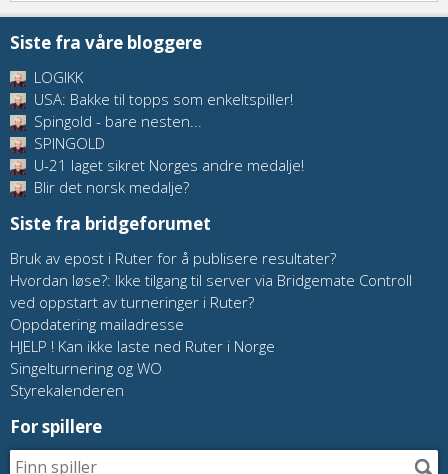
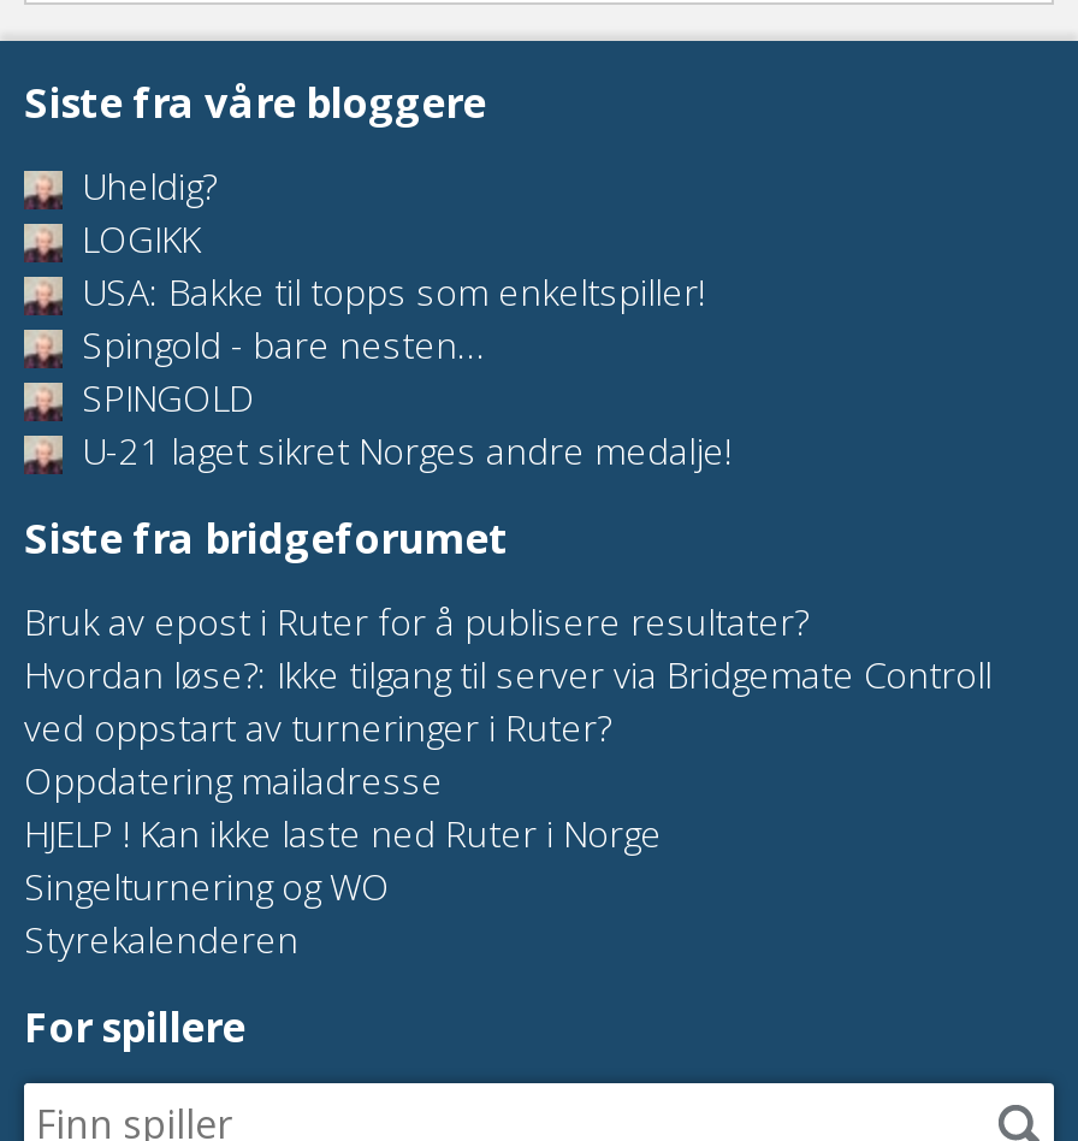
+ Uheldig?

moved down: LOGIKK | USA: Bakke til topps som enkeltspiller! | Spingold - bare nesten... | SPINGOLD | U-21 laget sikret Norges andre medalje!

- Blir det norsk medalje?
